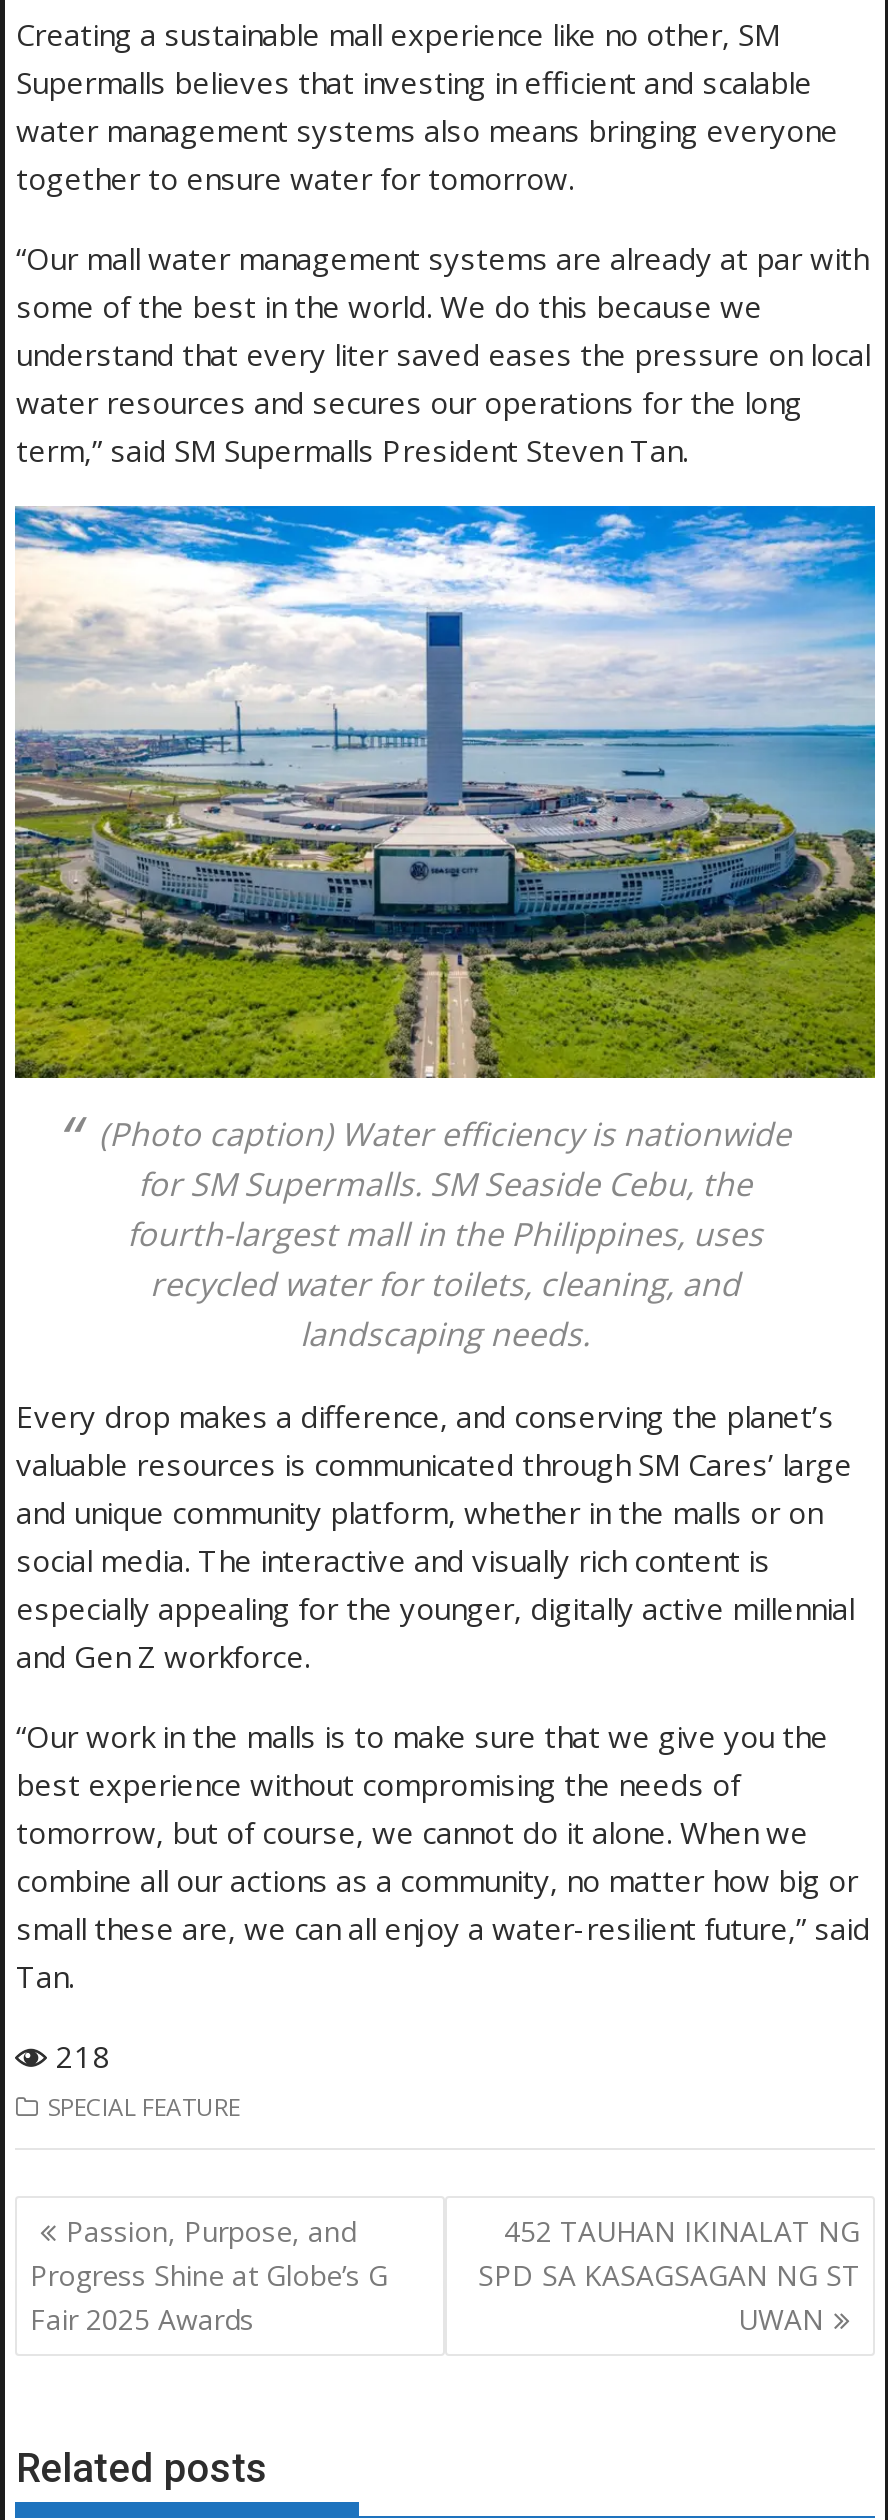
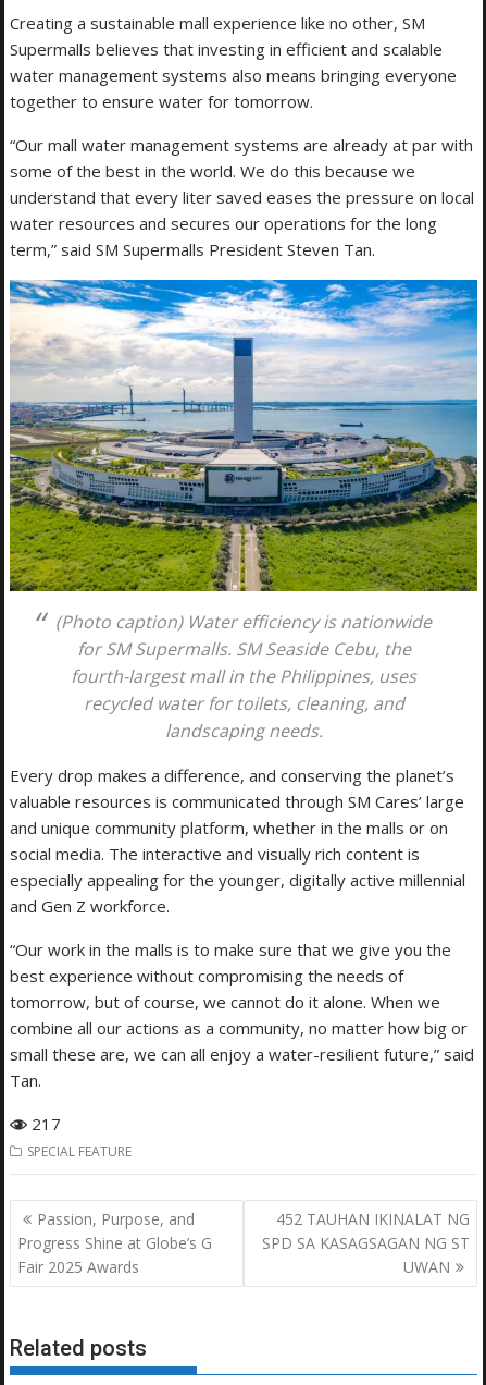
- 218
+ 217
